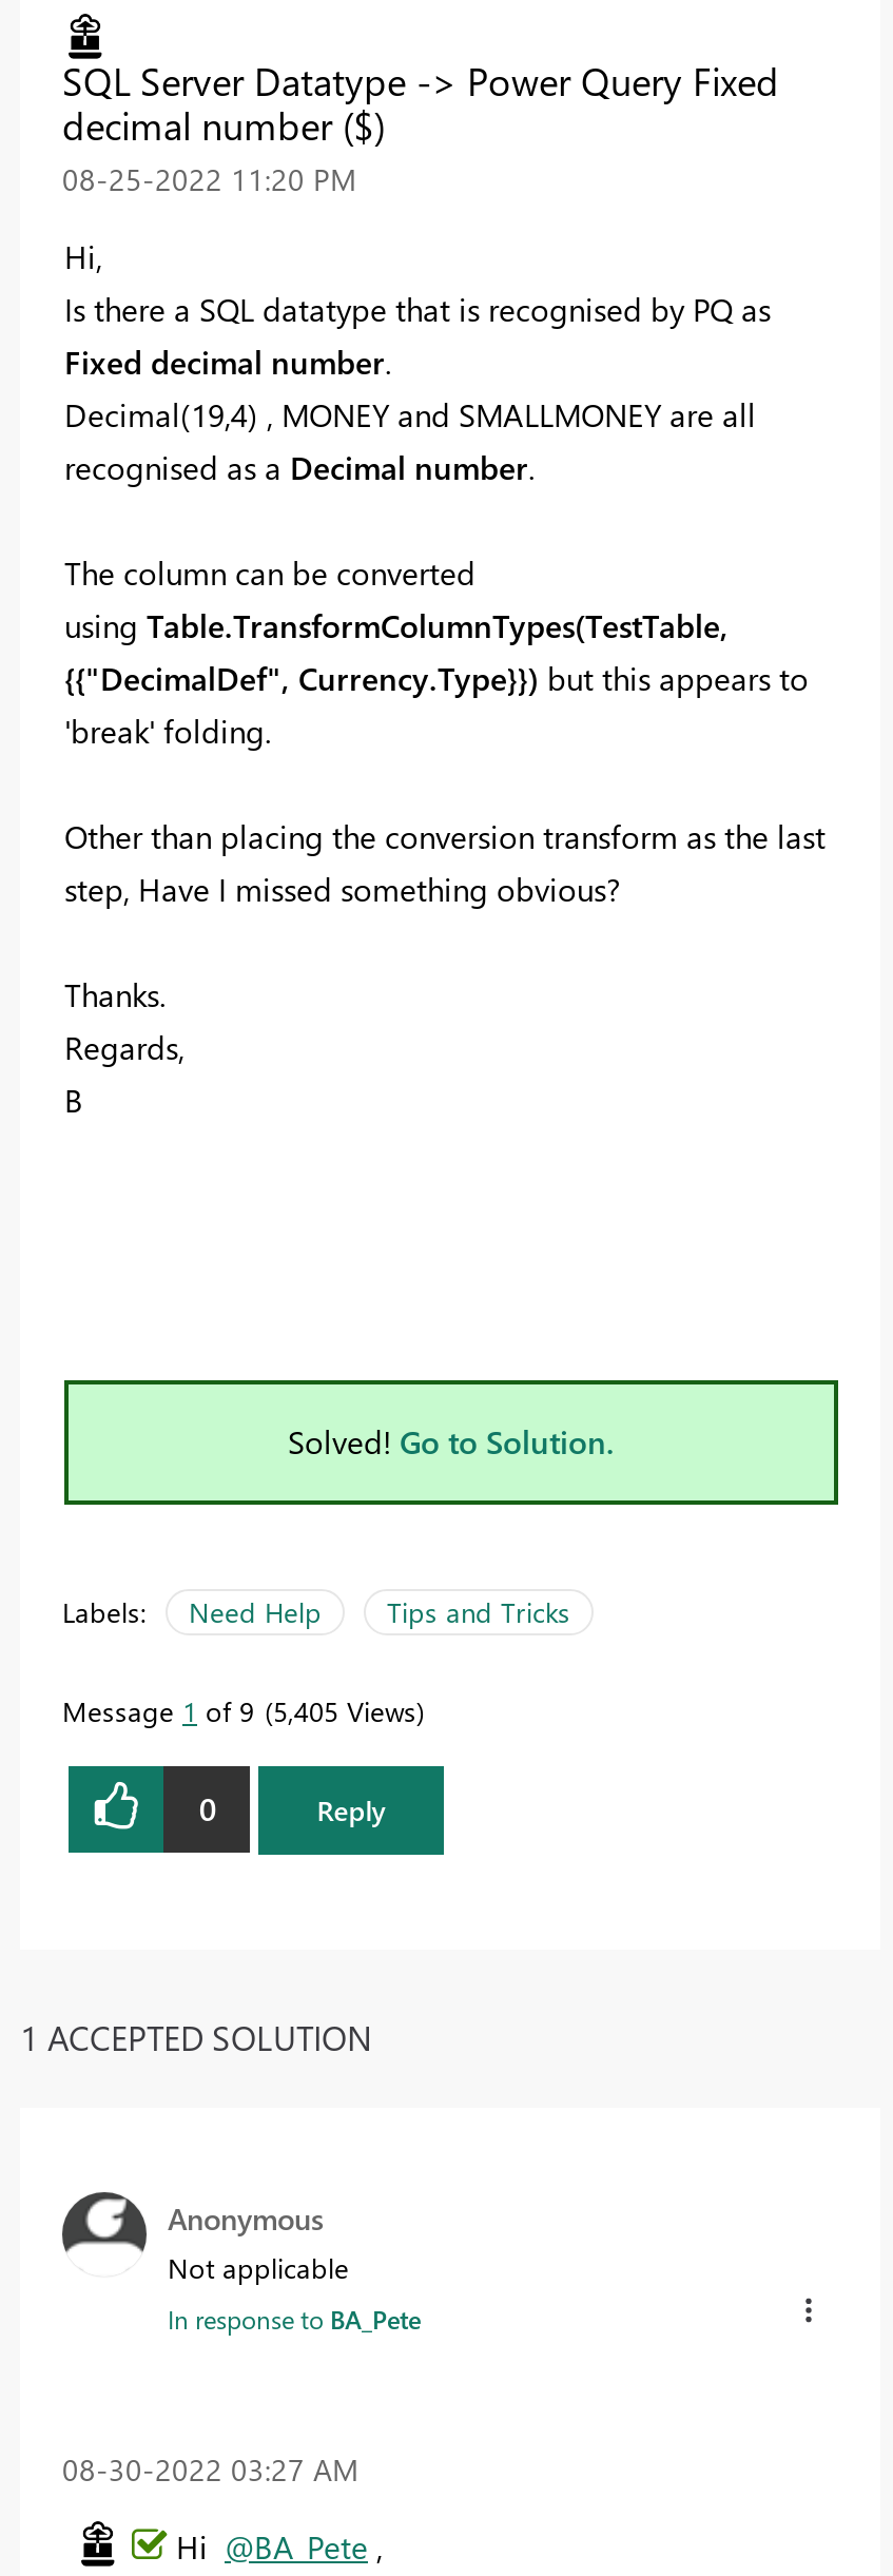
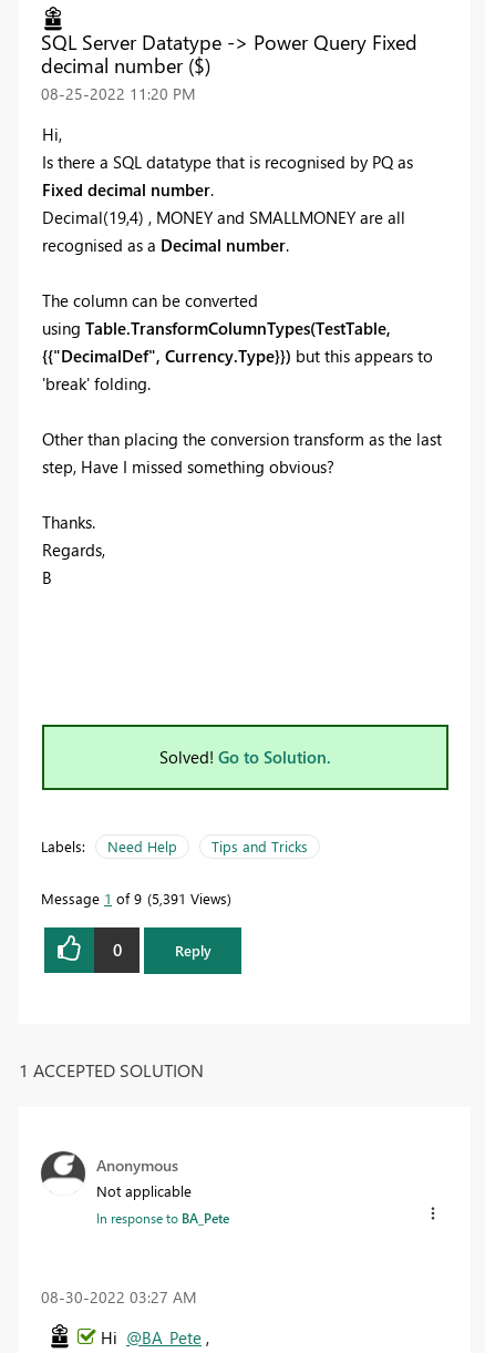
- Message 1 of 9 5,405 Views
+ Message 1 of 9 5,391 Views
